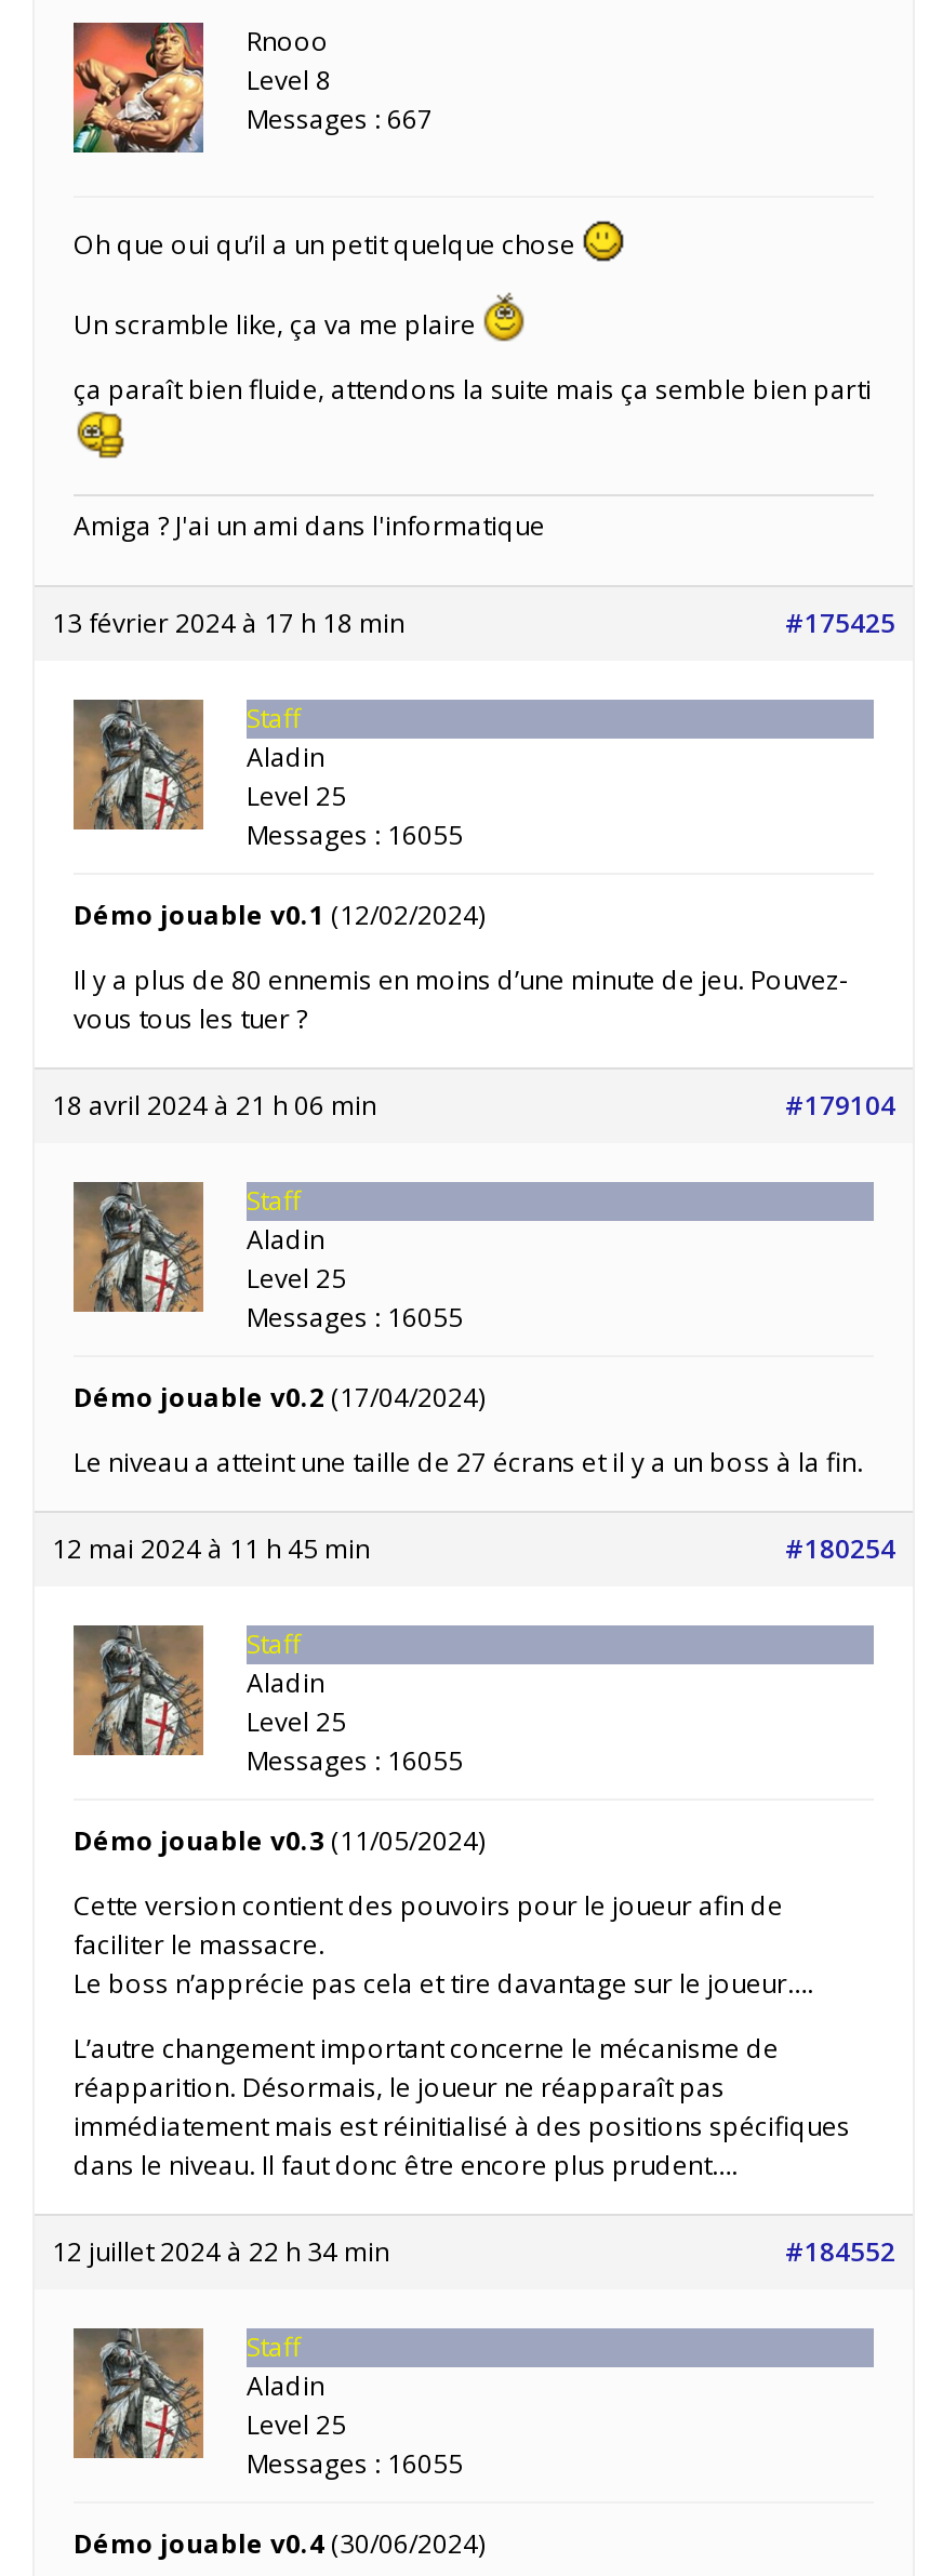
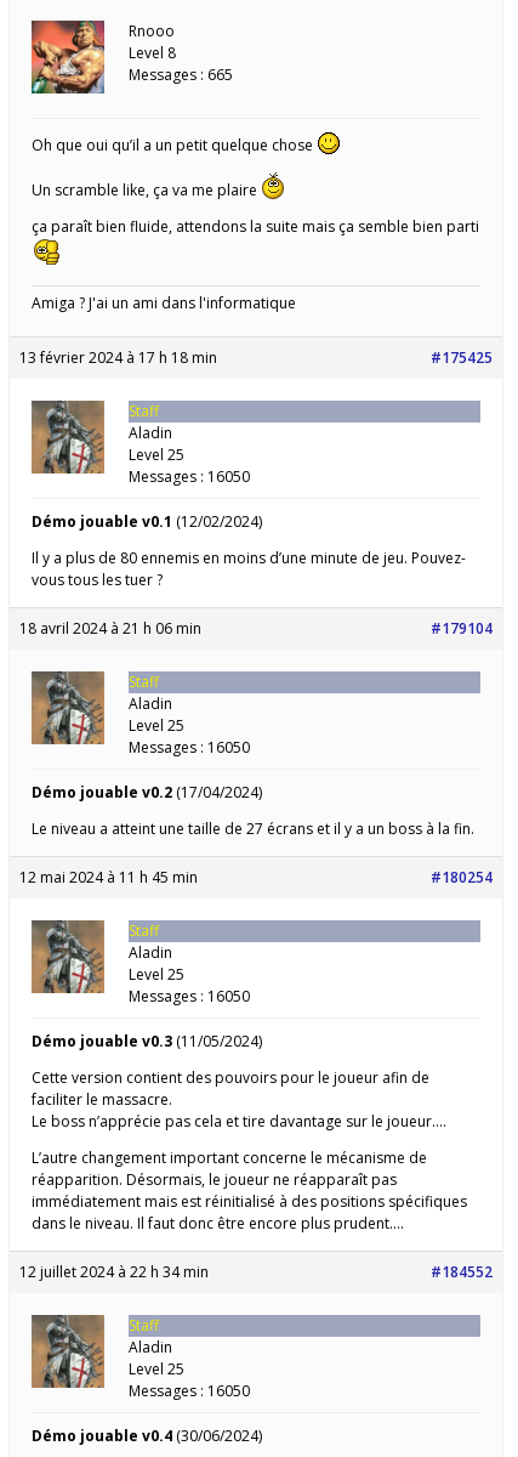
- Messages : 667
+ Messages : 665

- Messages : 16055
+ Messages : 16050

- Messages : 16055
+ Messages : 16050

- Messages : 16055
+ Messages : 16050

- Messages : 16055
+ Messages : 16050
